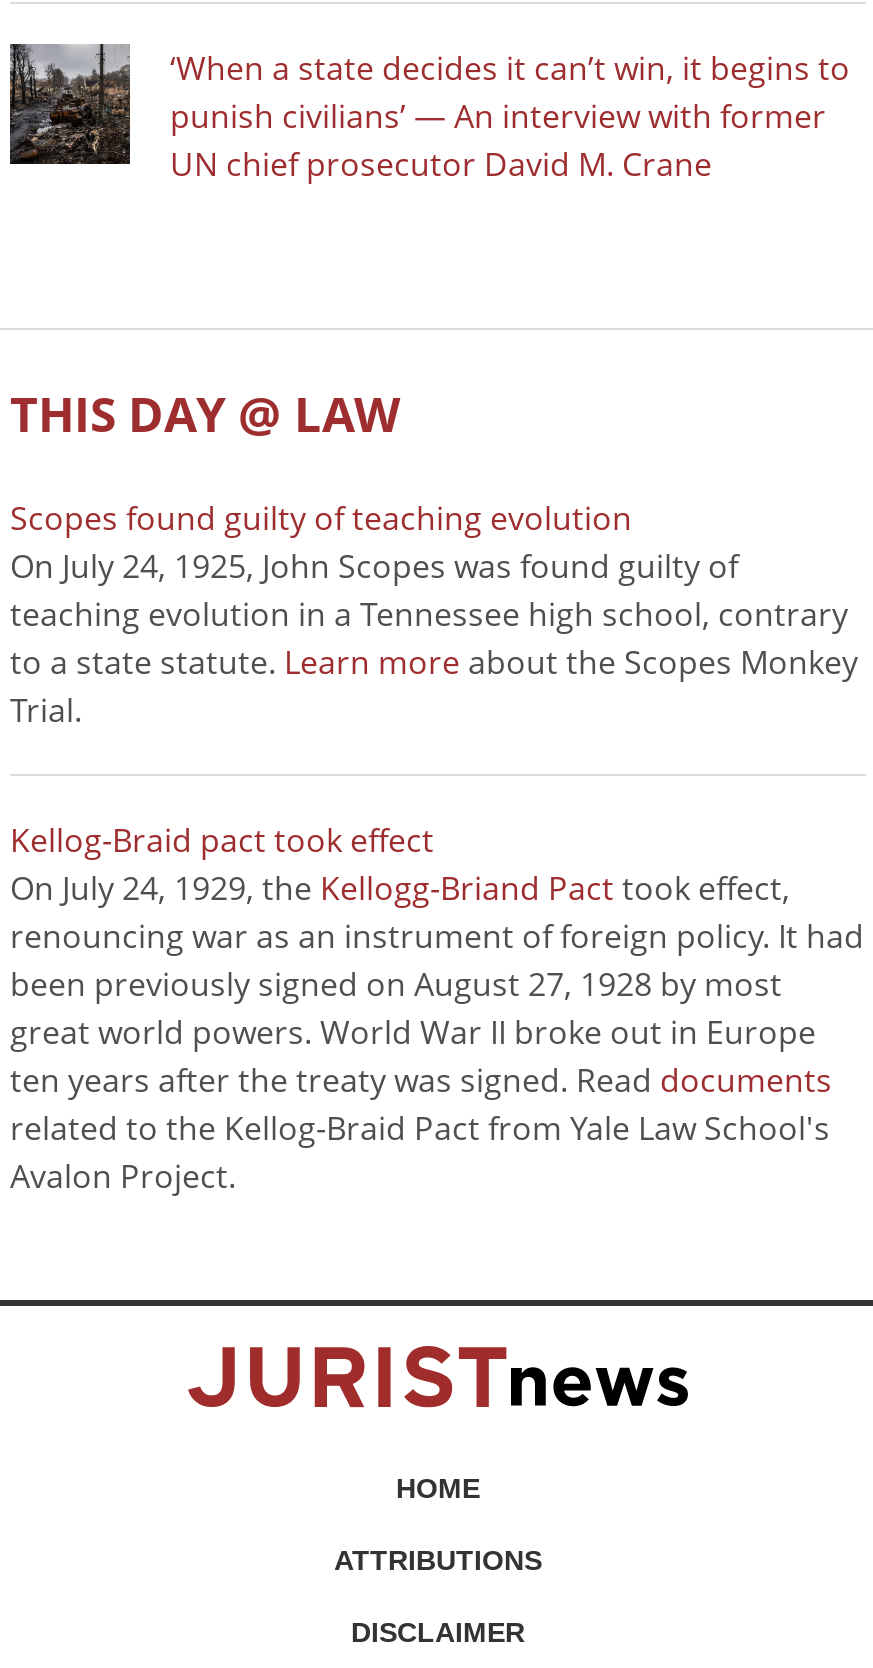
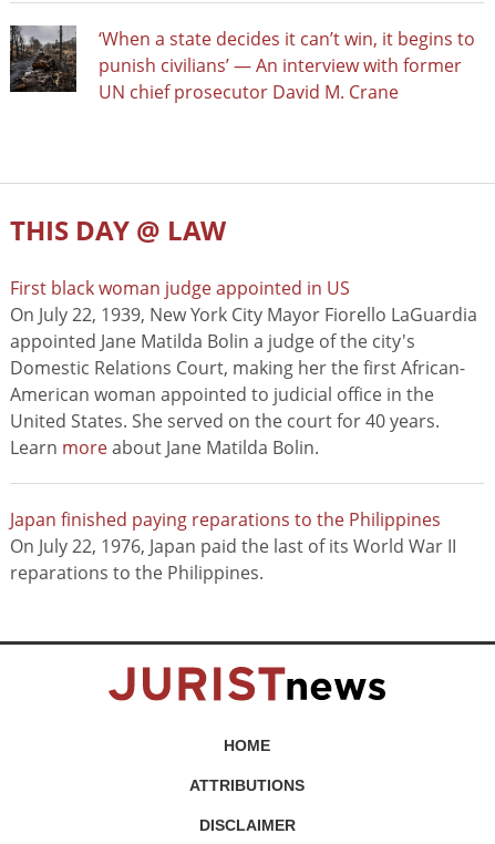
- Scopes found guilty of teaching evolution
- On July 24, 1925, John Scopes was found guilty of
- teaching evolution in a Tennessee high school, contrary
- to a state statute. Learn more about the Scopes Monkey
- Trial.
+ First black woman judge appointed in US
+ On July 22, 1939, New York City Mayor Fiorello LaGuardia
+ appointed Jane Matilda Bolin a judge of the city's
+ Domestic Relations Court, making her the first African-
+ American woman appointed to judicial office in the
+ United States. She served on the court for 40 years.
+ Learn more about Jane Matilda Bolin.

- Kellog-Braid pact took effect
- On July 24, 1929, the Kellogg-Briand Pact took effect,
- renouncing war as an instrument of foreign policy. It had
- been previously signed on August 27, 1928 by most
- great world powers. World War II broke out in Europe
- ten years after the treaty was signed. Read documents
- related to the Kellog-Braid Pact from Yale Law School's
- Avalon Project.
+ Japan finished paying reparations to the Philippines
+ On July 22, 1976, Japan paid the last of its World War II
+ reparations to the Philippines.
